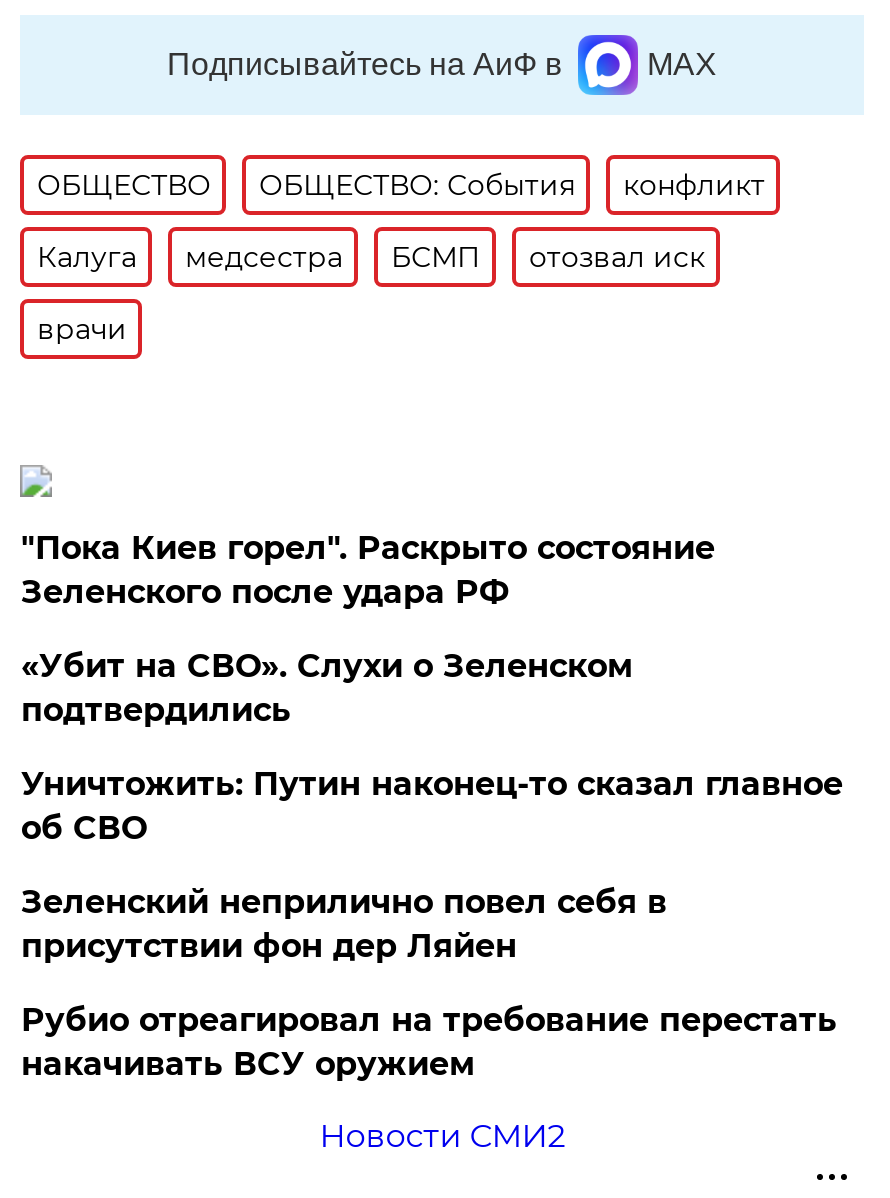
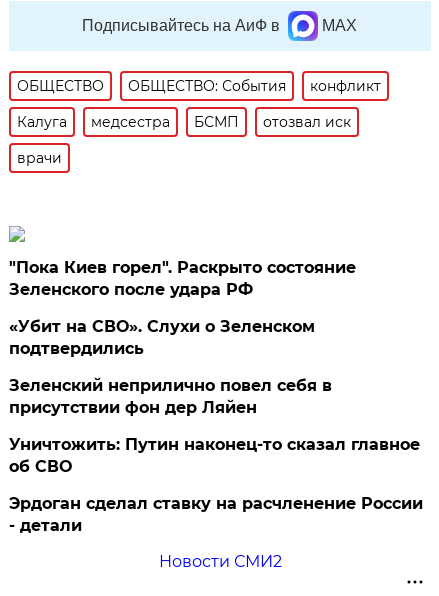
moved down: Уничтожить: Путин наконец-то сказал главное | об СВО

moved up: Зеленский неприлично повел cебя в | присутствии фон дер Ляйен

- Рубио отреагировал на требование перестать
- накачивать ВСУ оружием
+ Эрдоган сделал ставку на расчленение России
+ - детали
